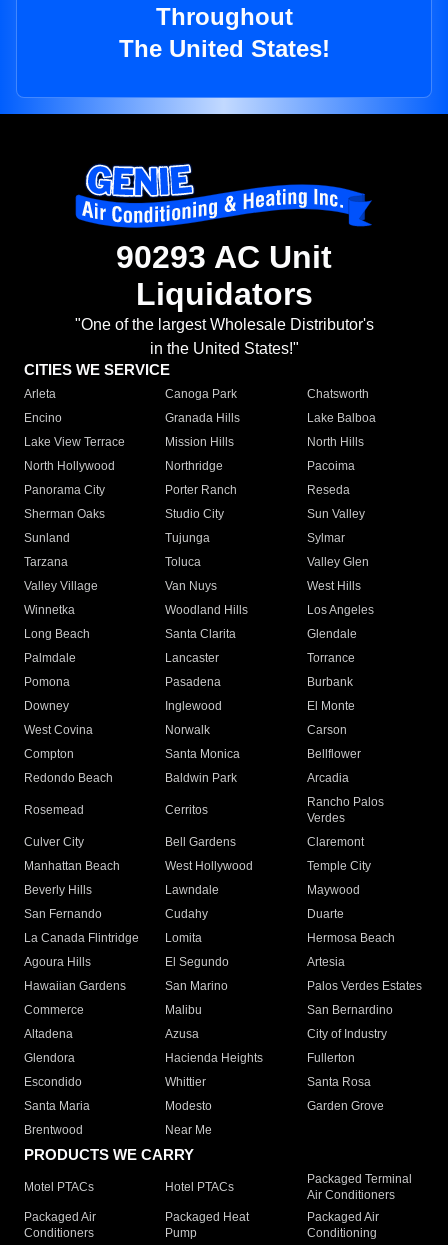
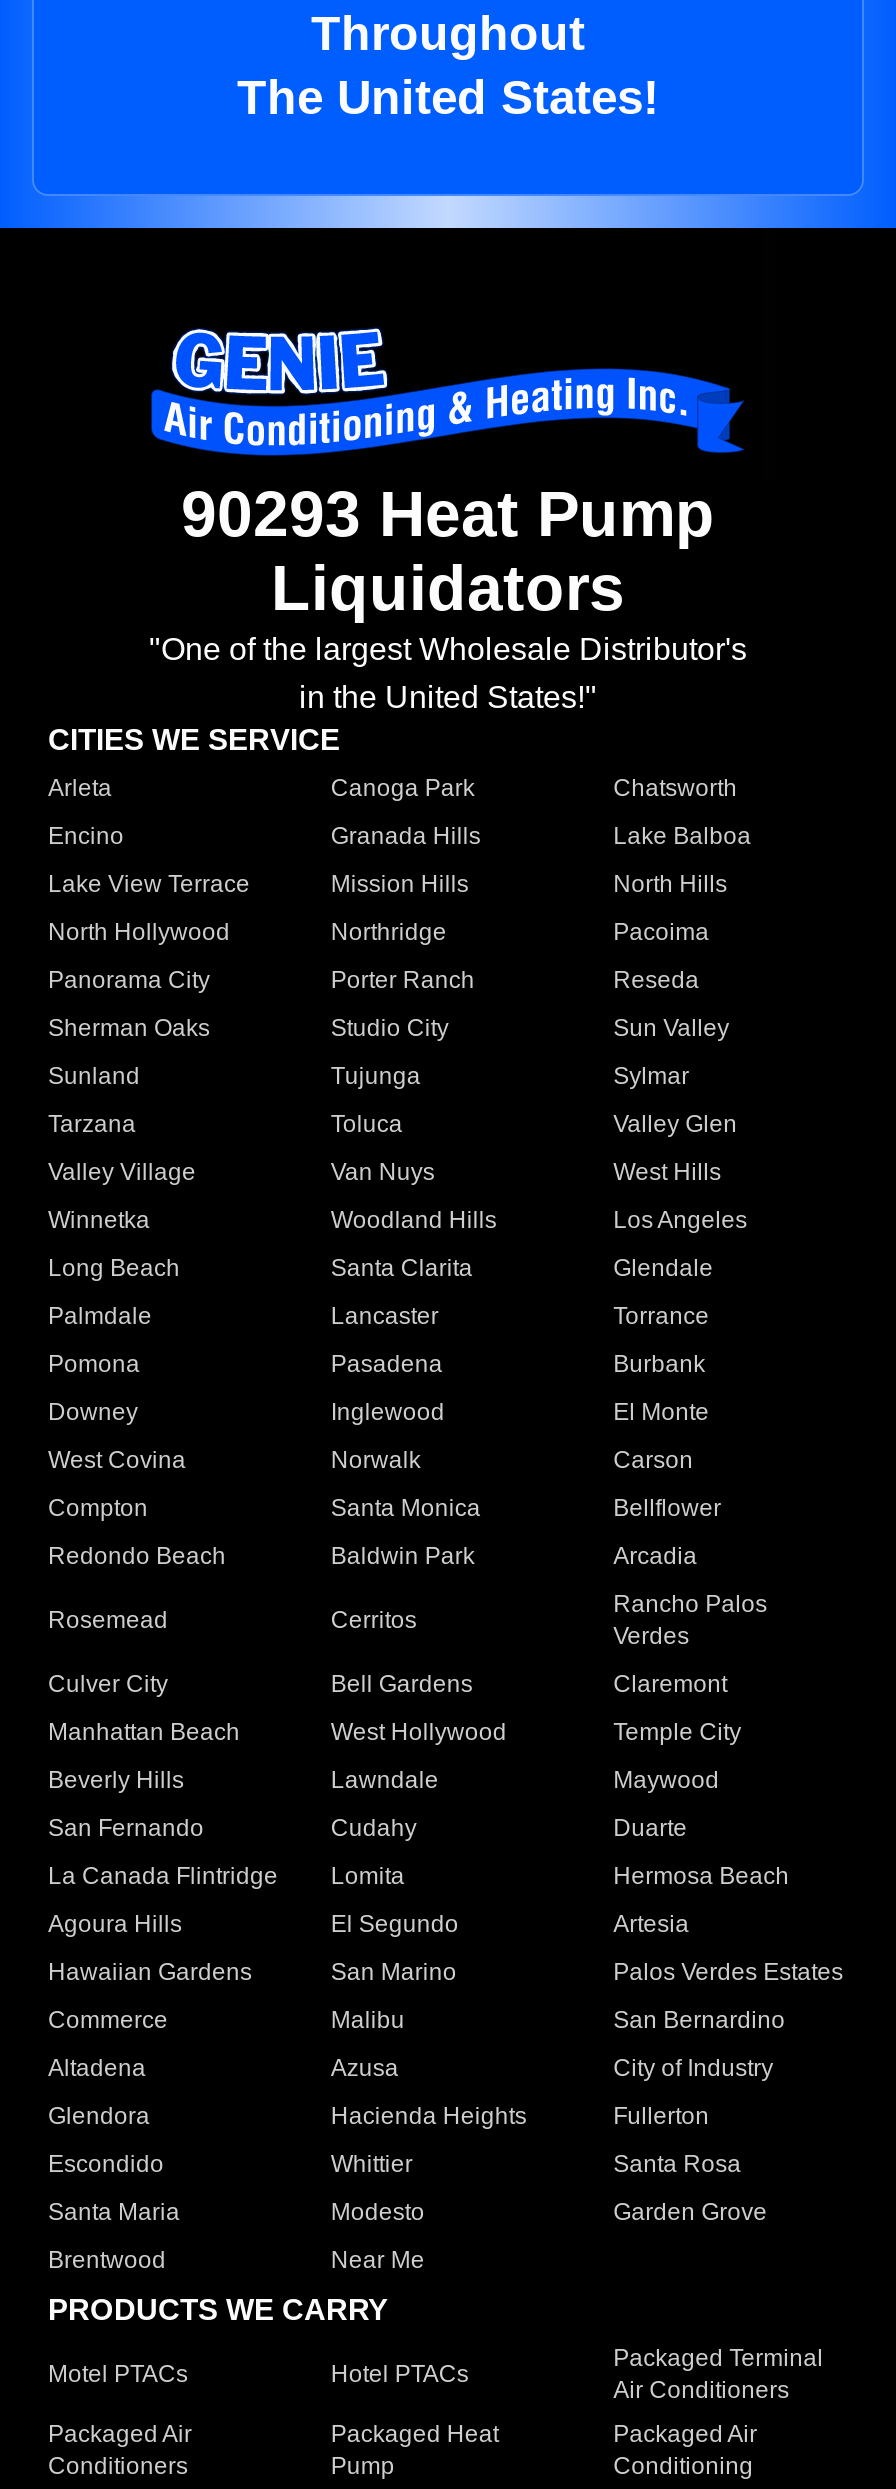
- 90293 AC Unit
+ 90293 Heat Pump
